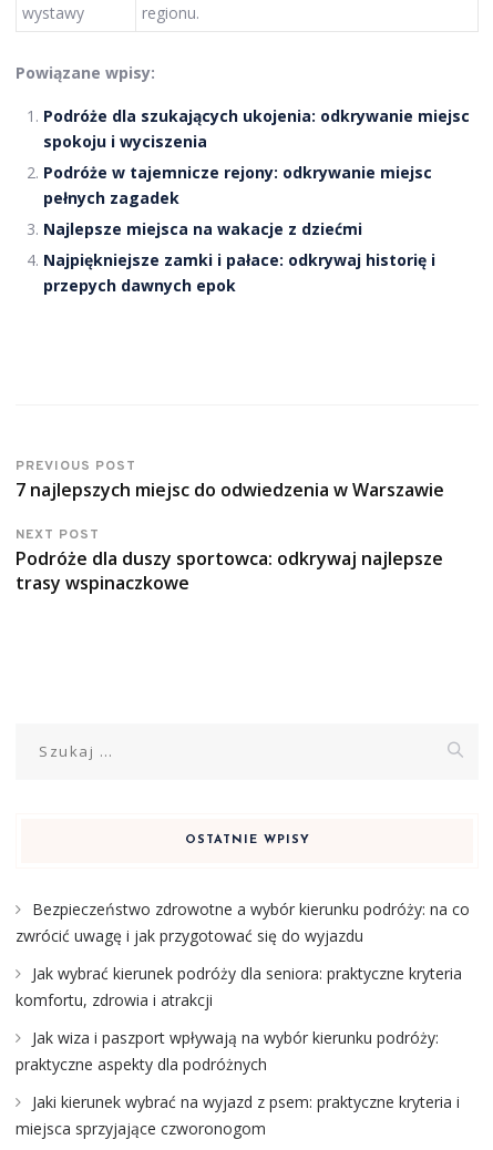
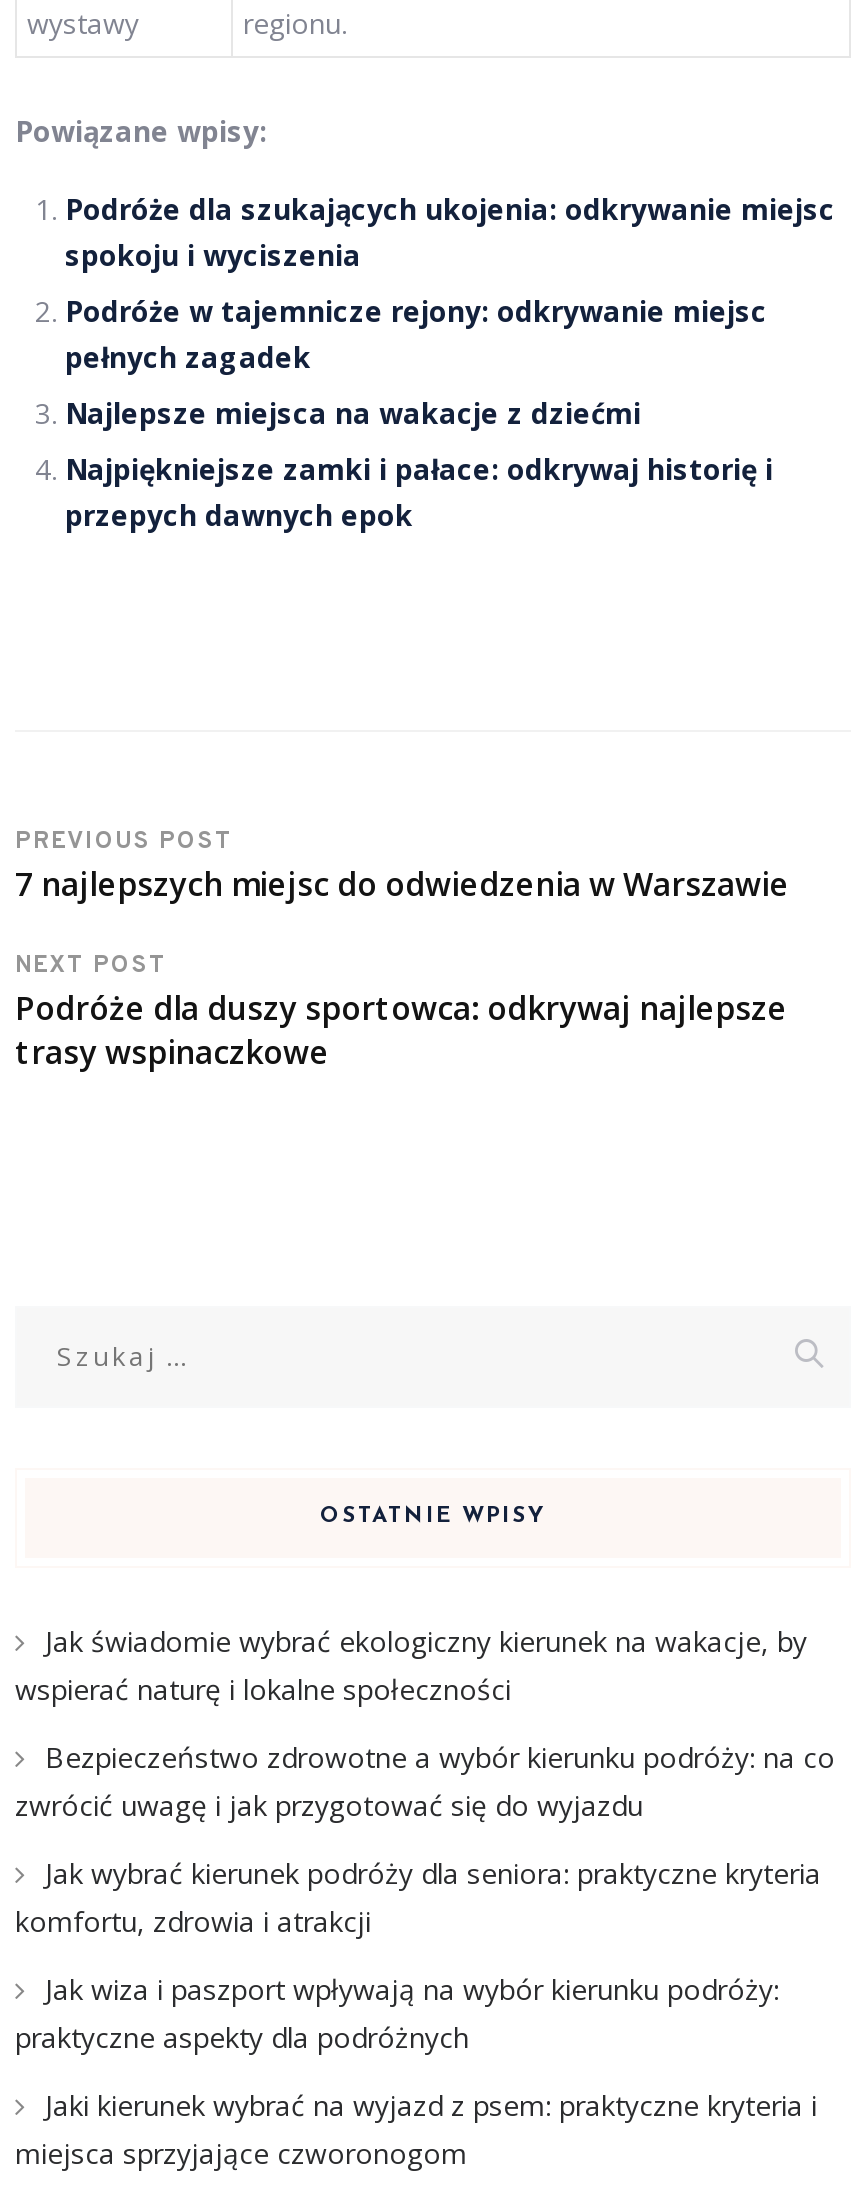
+ Jak świadomie wybrać ekologiczny kierunek na wakacje, by
+ wspierać naturę i lokalne społeczności
